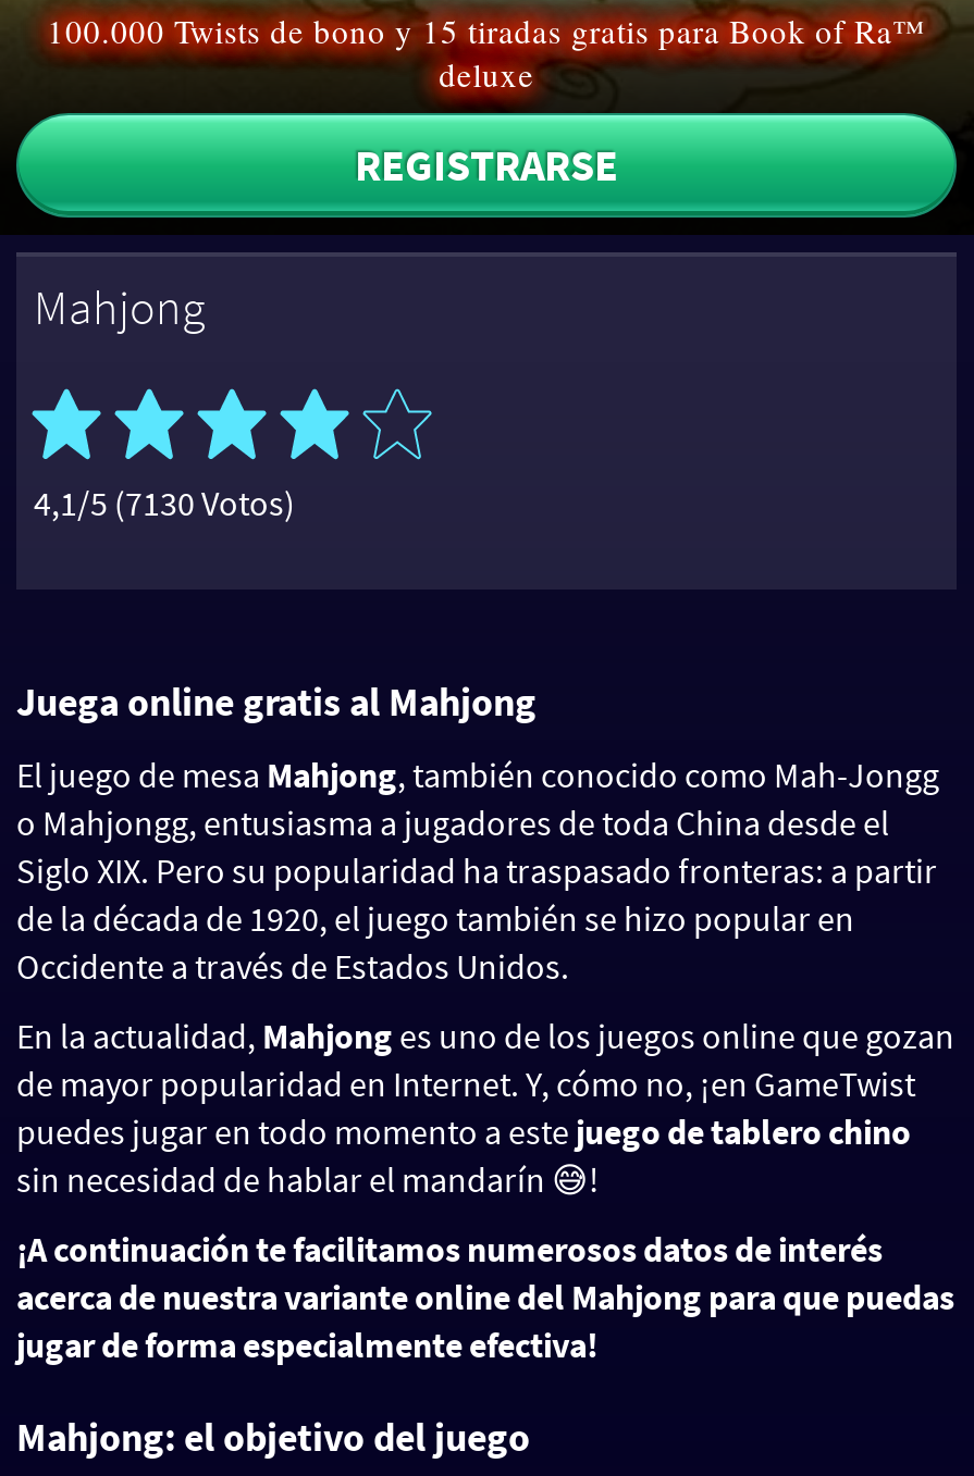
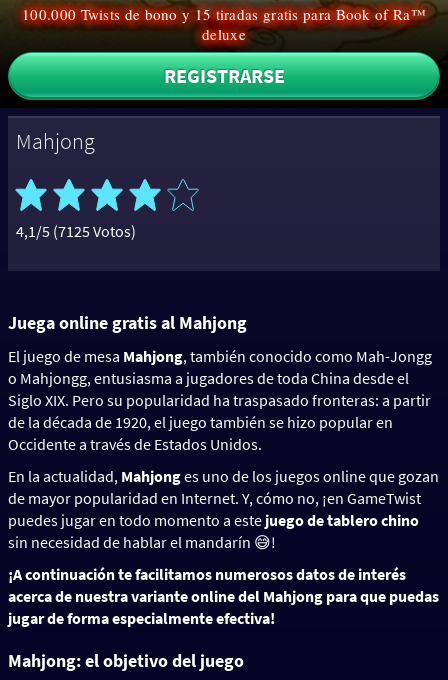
- 4,1/5 (7130 Votos)
+ 4,1/5 (7125 Votos)
